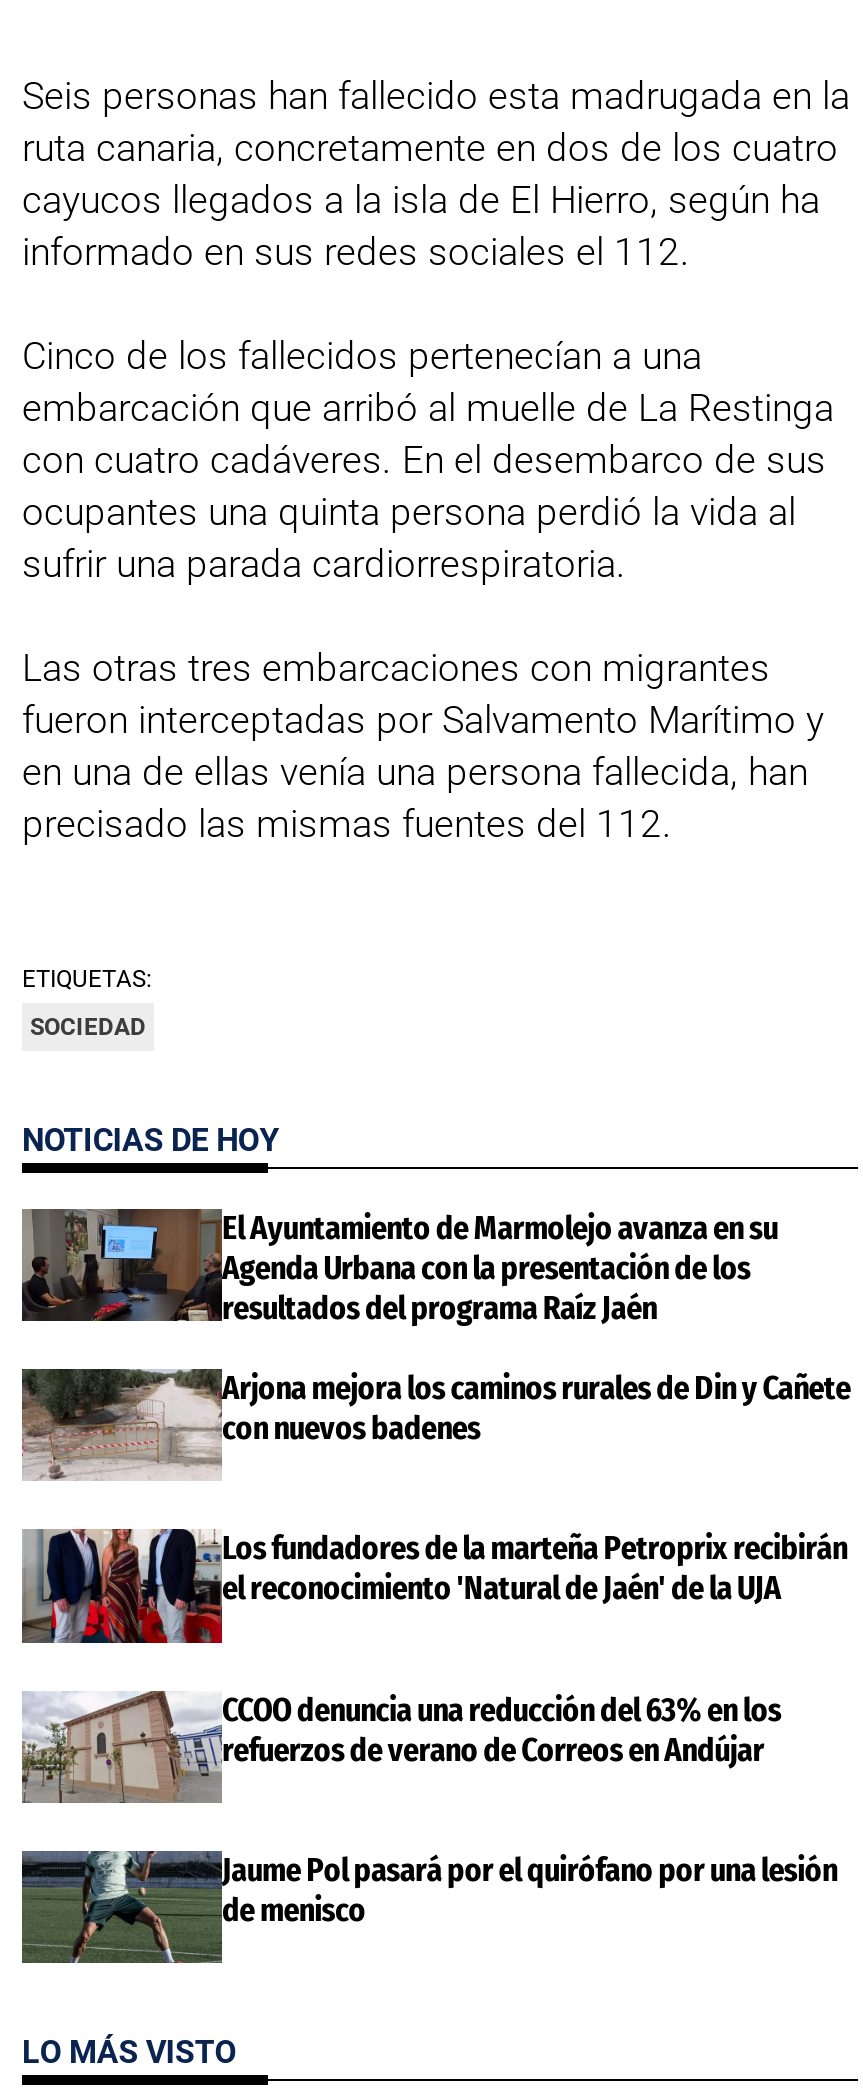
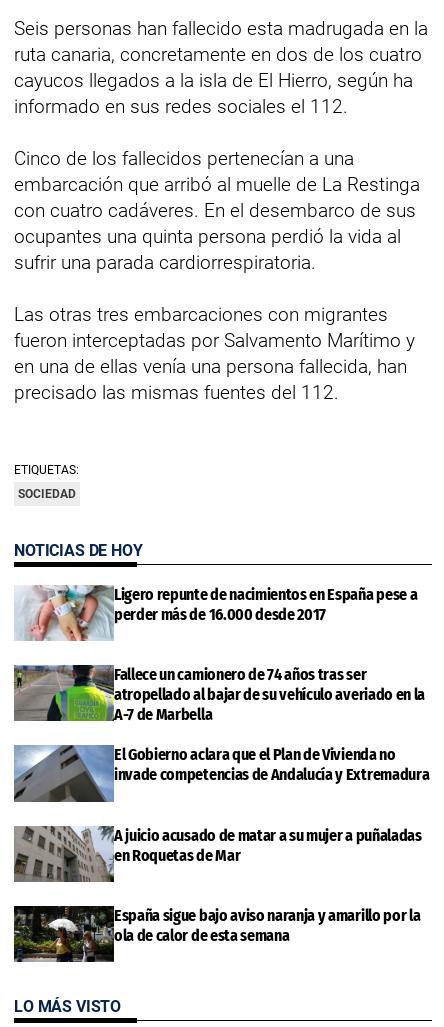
- [image]
- El Ayuntamiento de Marmolejo avanza en su
- Agenda Urbana con la presentación de los
- resultados del programa Raíz Jaén
+ [image]
+ Ligero repunte de nacimientos en España pese a
+ perder más de 16.000 desde 2017

- [image]
- Arjona mejora los caminos rurales de Din y Cañete
- con nuevos badenes
+ [image]
+ Fallece un camionero de 74 años tras ser
+ atropellado al bajar de su vehículo averiado en la
+ A-7 de Marbella

- [image]
- Los fundadores de la marteña Petroprix recibirán
- el reconocimiento 'Natural de Jaén' de la UJA
+ [image]
+ El Gobierno aclara que el Plan de Vivienda no
+ invade competencias de Andalucía y Extremadura

- [image]
- CCOO denuncia una reducción del 63% en los
- refuerzos de verano de Correos en Andújar
+ [image]
+ A juicio acusado de matar a su mujer a puñaladas
+ en Roquetas de Mar

- [image]
- Jaume Pol pasará por el quirófano por una lesión
- de menisco
+ [image]
+ España sigue bajo aviso naranja y amarillo por la
+ ola de calor de esta semana
